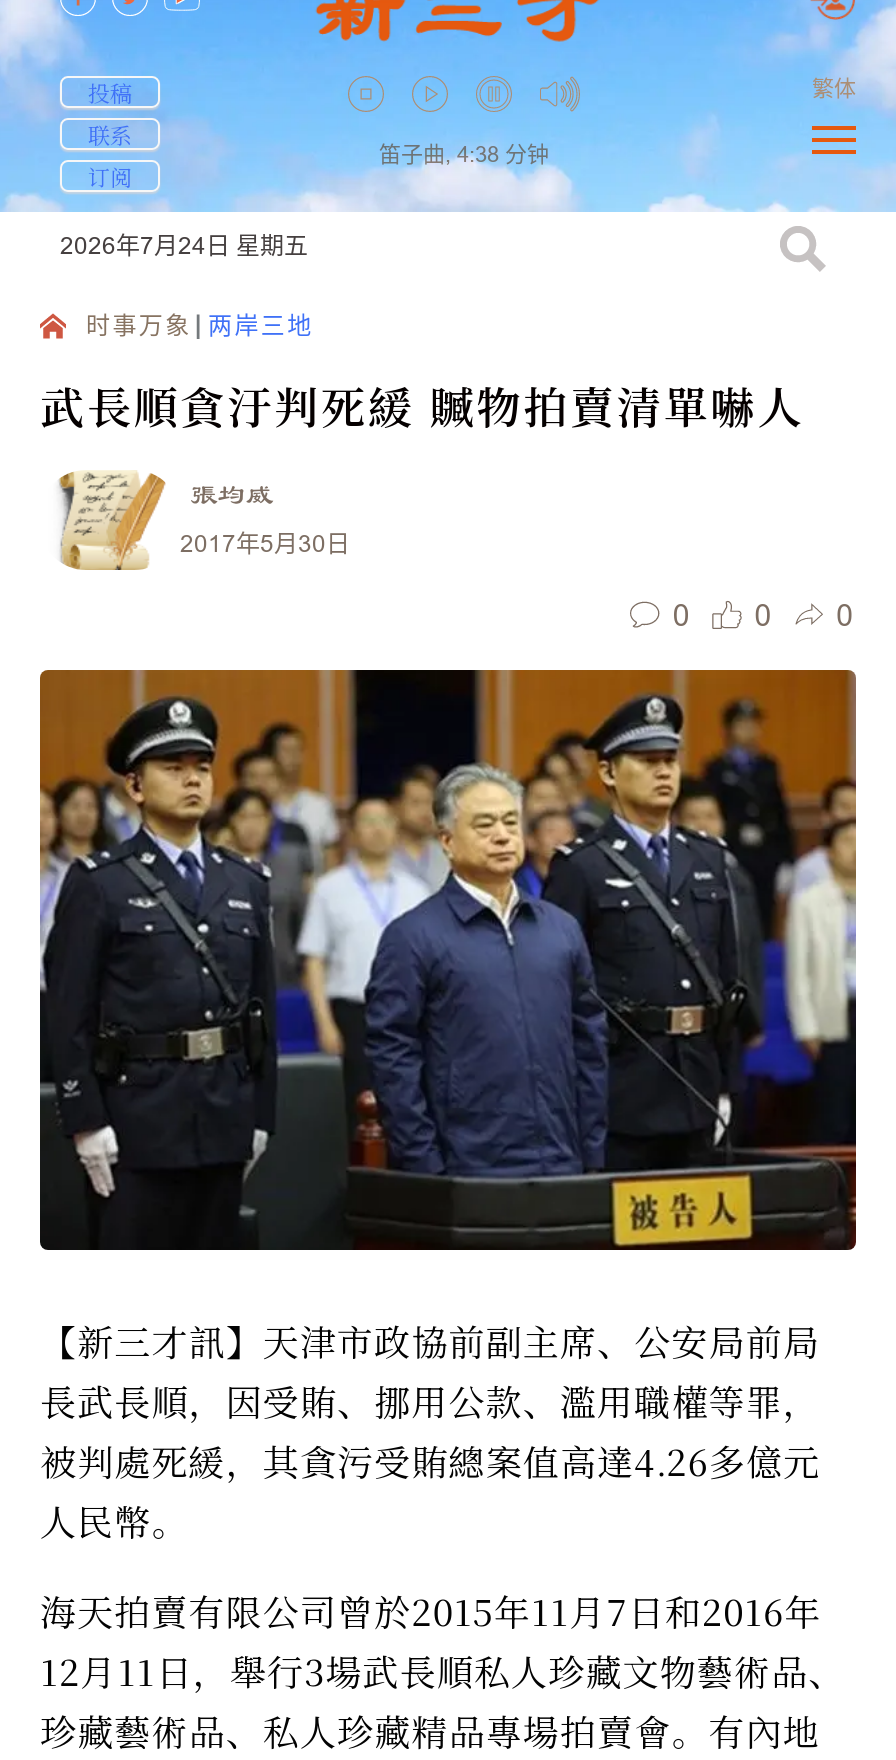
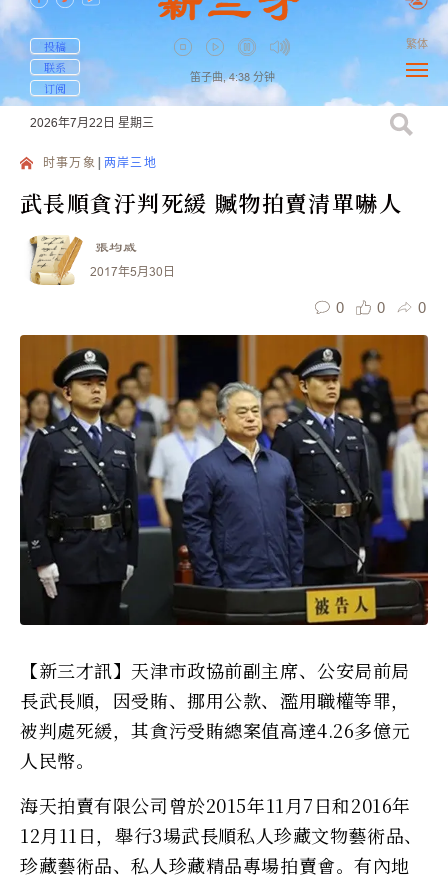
- 2026年7月24日 星期五
+ 2026年7月22日 星期三
